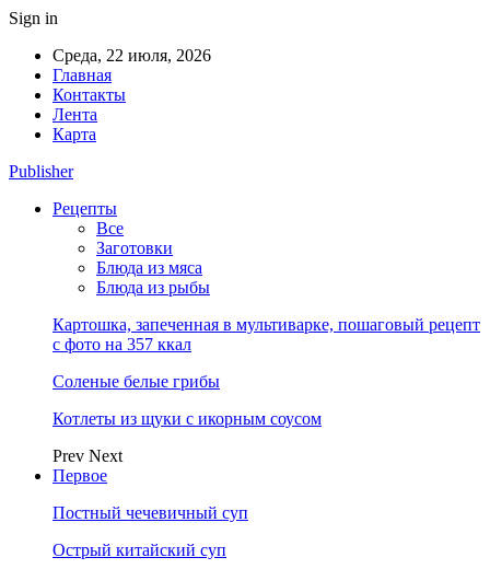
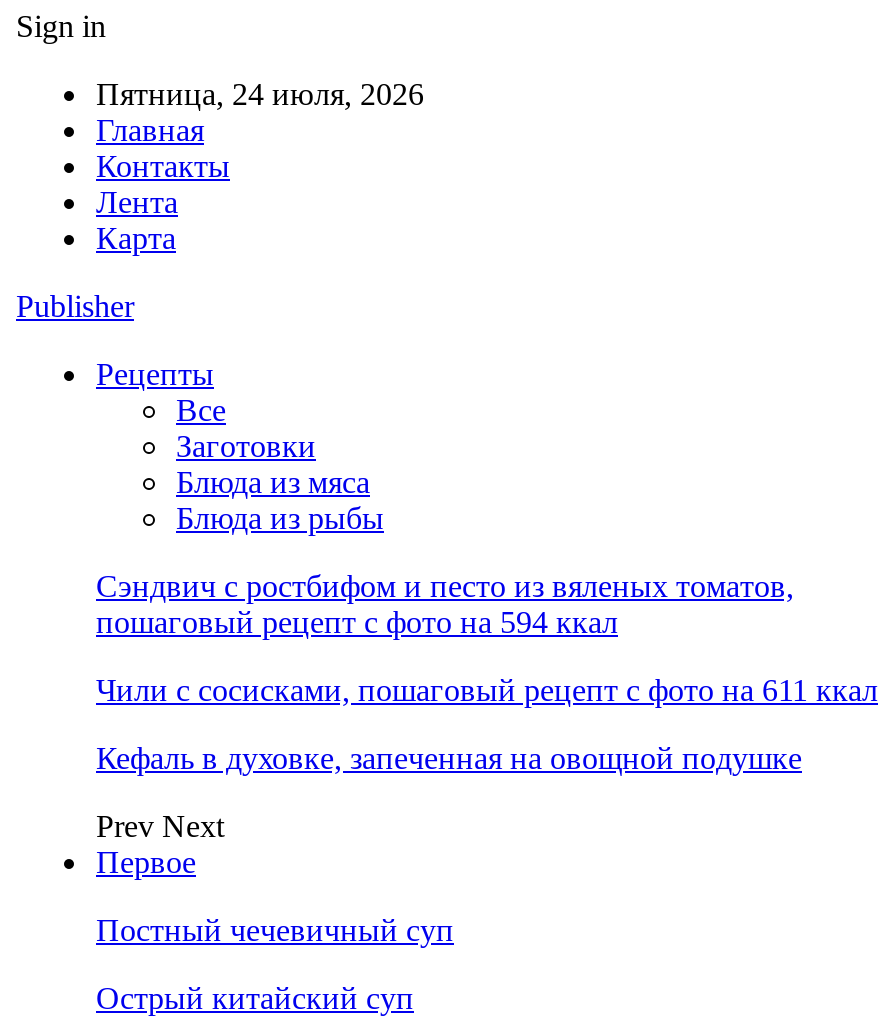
- Среда, 22 июля, 2026
+ Пятница, 24 июля, 2026

- Картошка, запеченная в мультиварке, пошаговый рецепт
- с фото на 357 ккал
+ Сэндвич с ростбифом и песто из вяленых томатов,
+ пошаговый рецепт с фото на 594 ккал

- Соленые белые грибы
+ Чили с сосисками, пошаговый рецепт с фото на 611 ккал

- Котлеты из щуки с икорным соусом
+ Кефаль в духовке, запеченная на овощной подушке
